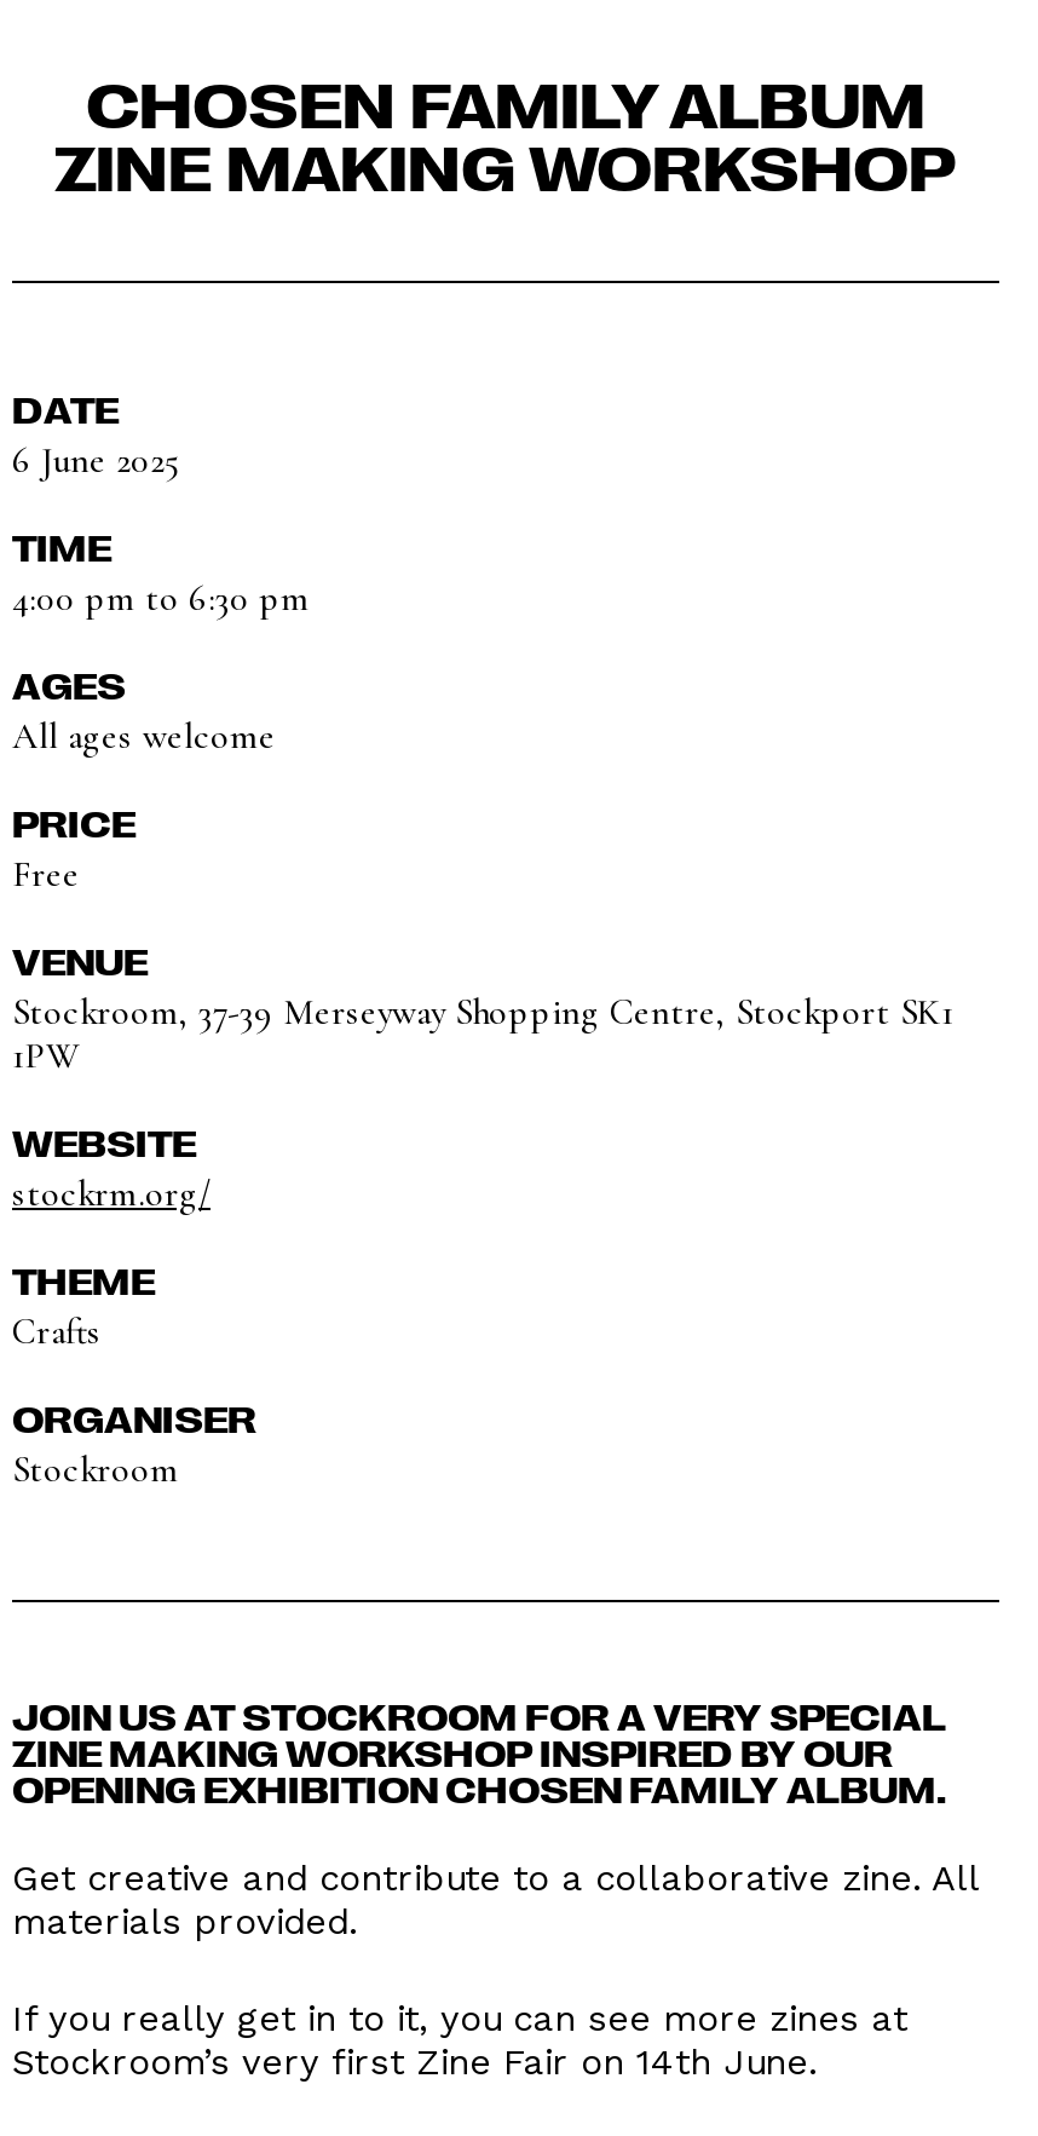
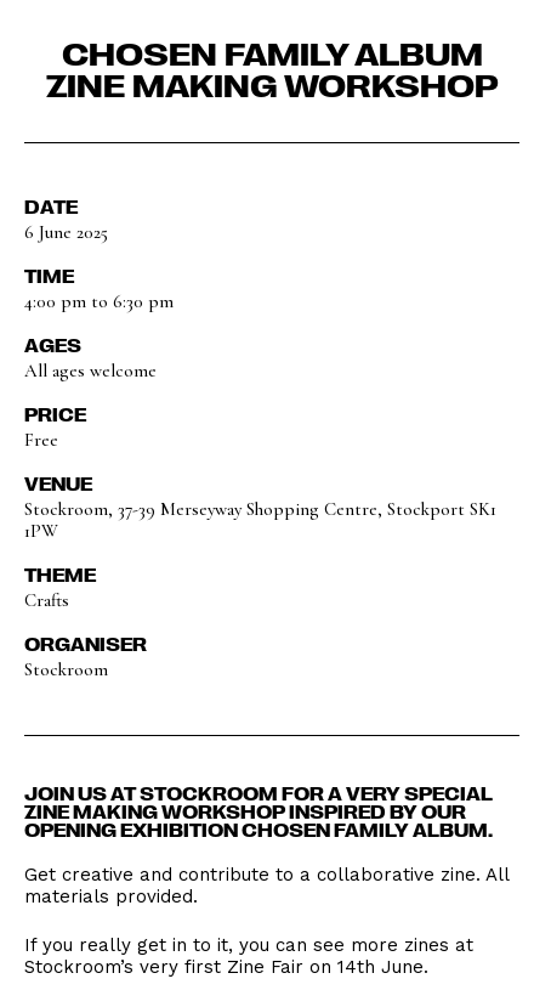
- WEBSITE
- stockrm.org/
